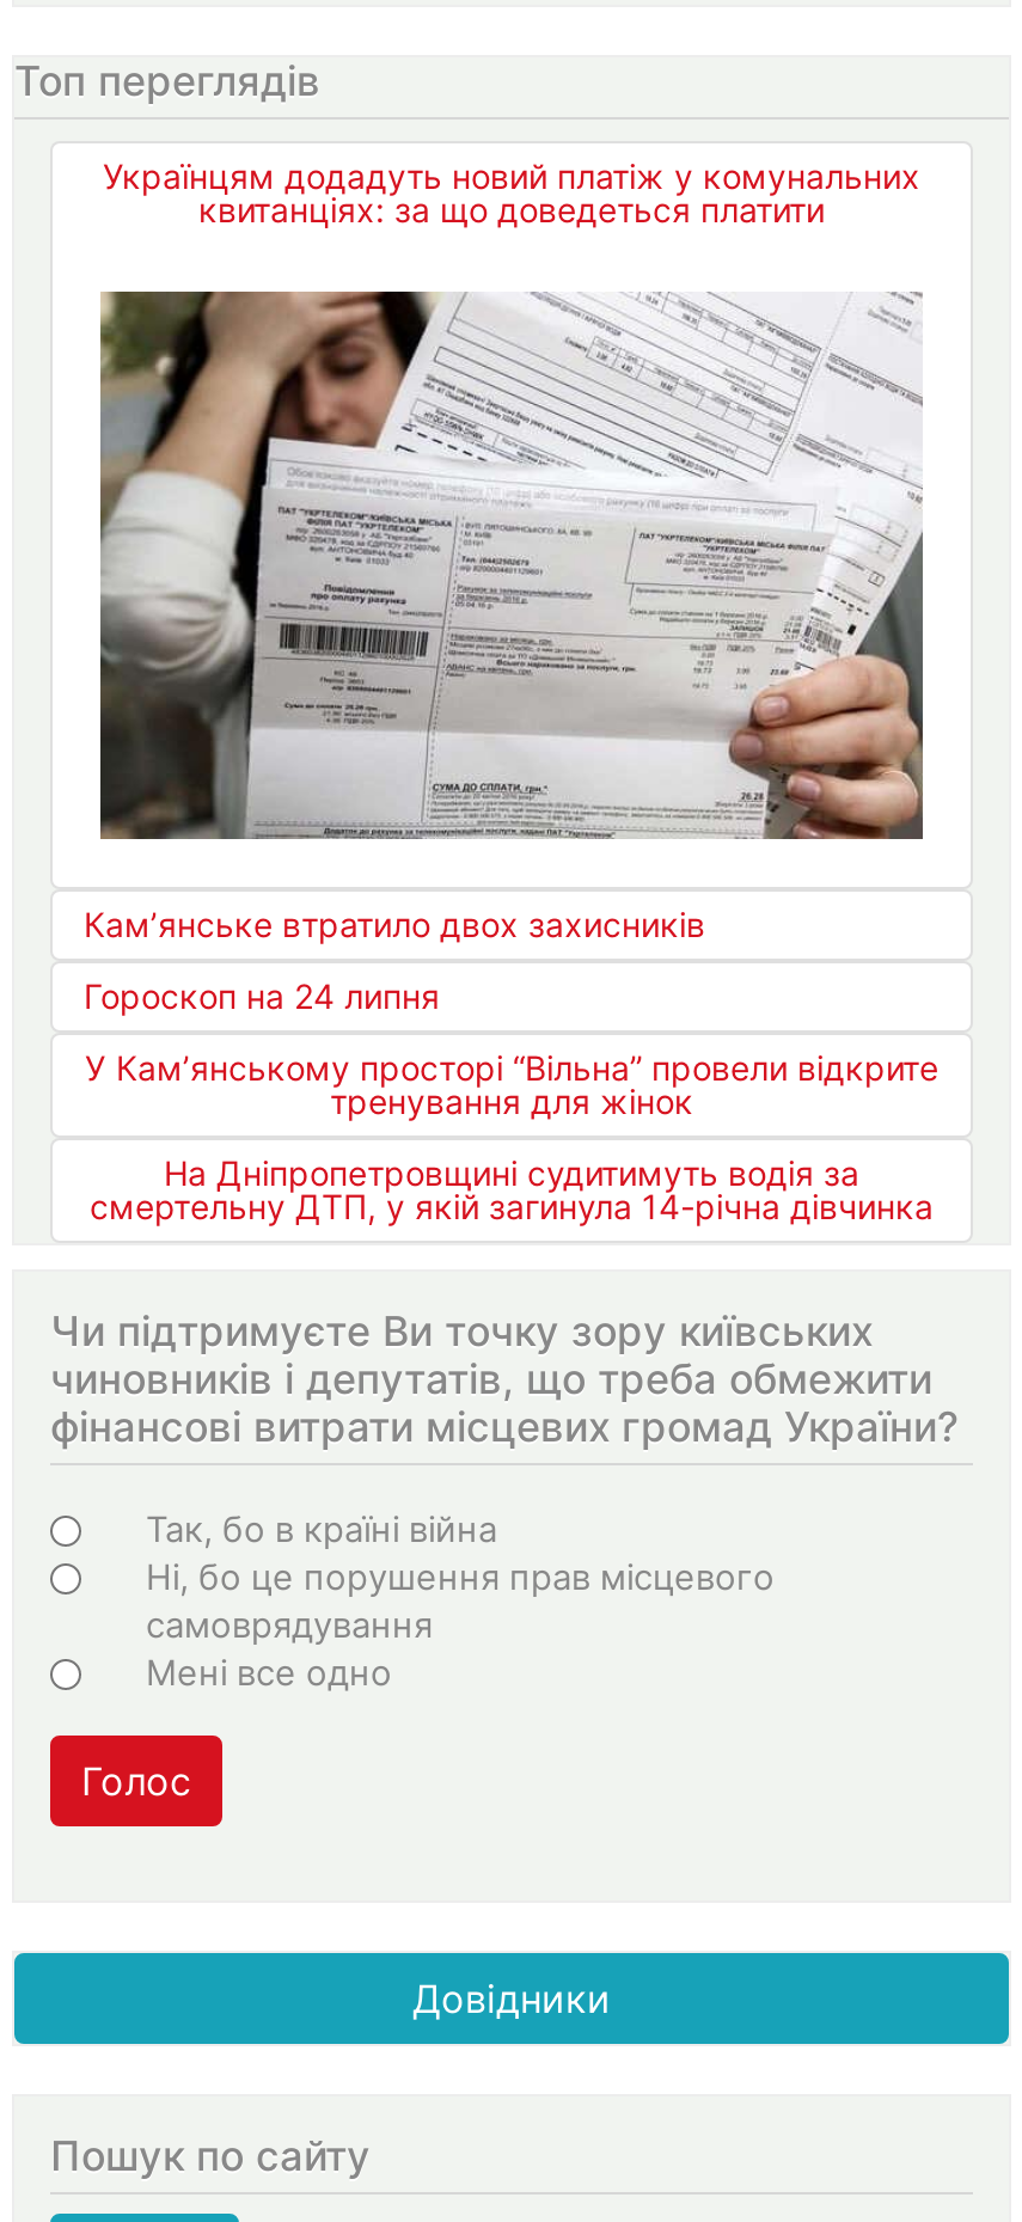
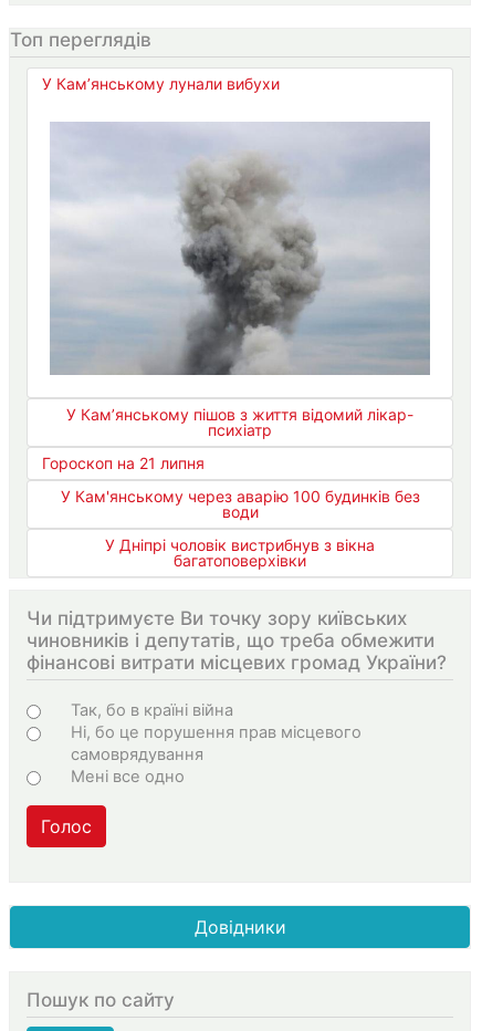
- Українцям додадуть новий платіж у комунальних
- квитанціях: за що доведеться платити
+ У Кам’янському лунали вибухи

- [image]
- Кам’янське втратило двох захисників
+ [image]
+ У Кам’янському пішов з життя відомий лікар-
+ психіатр

- Гороскоп на 24 липня
+ Гороскоп на 21 липня

- У Кам’янському просторі “Вільна” провели відкрите
- тренування для жінок
+ У Кам'янському через аварію 100 будинків без
+ води

- На Дніпропетровщині судитимуть водія за
- смертельну ДТП, у якій загинула 14-річна дівчинка
+ У Дніпрі чоловік вистрибнув з вікна
+ багатоповерхівки
